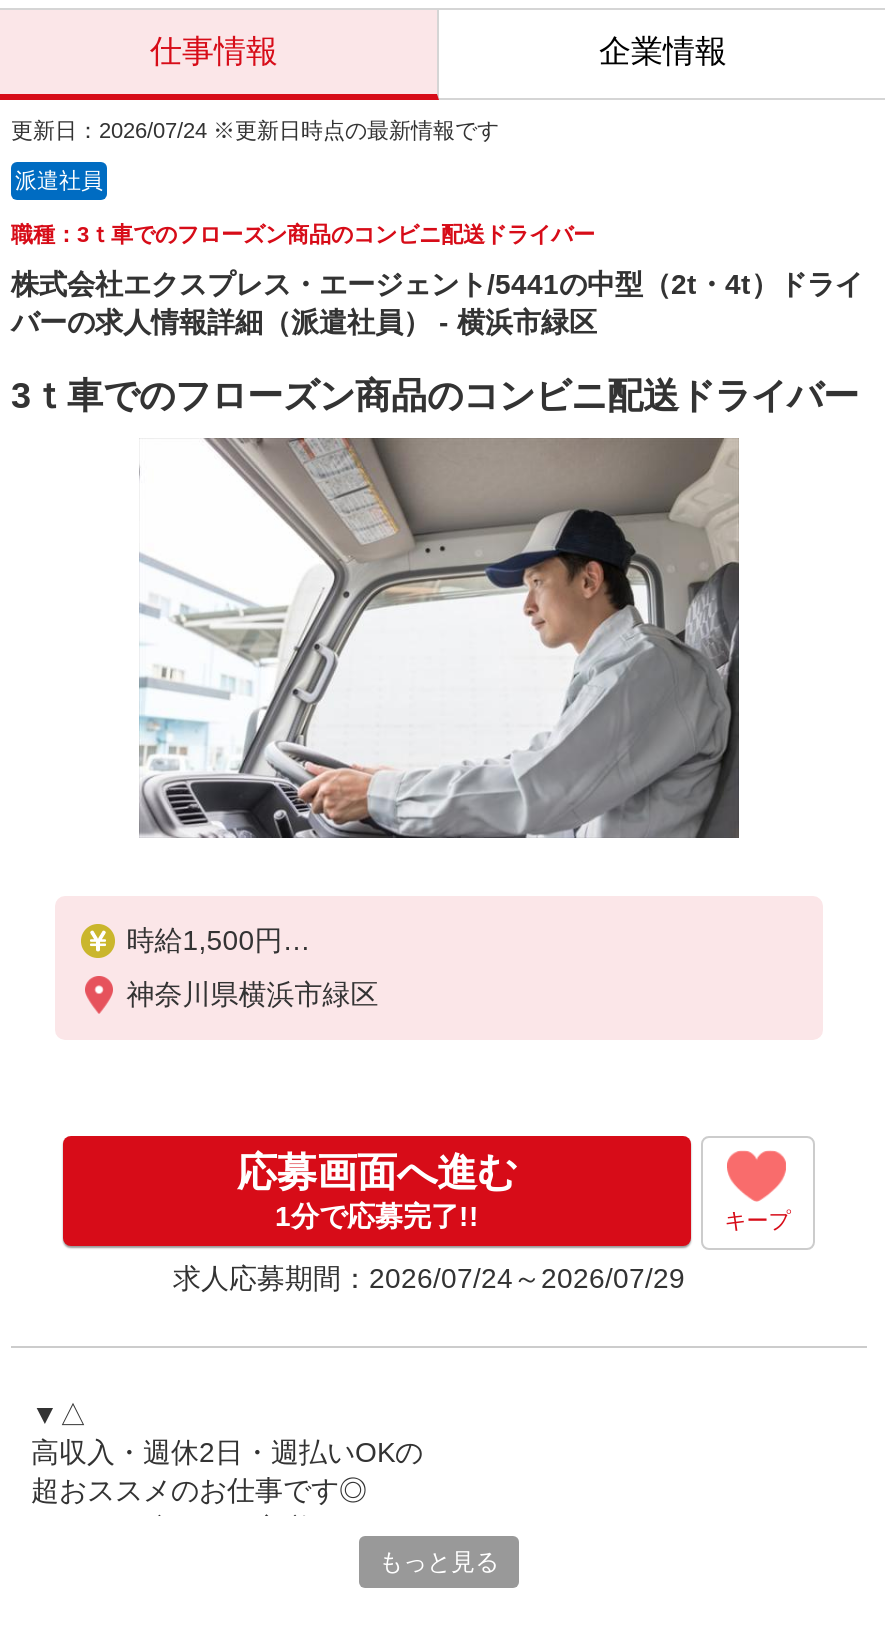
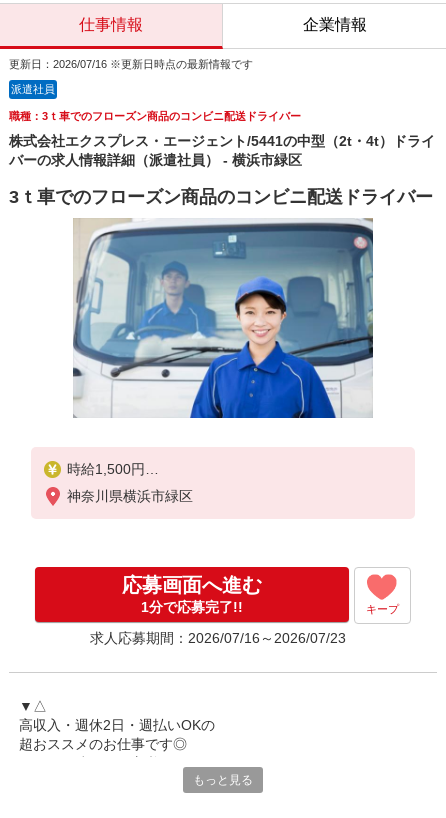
- 更新日：2026/07/24 ※更新日時点の最新情報です
+ 更新日：2026/07/16 ※更新日時点の最新情報です

- [image]
+ [image]

- 求人応募期間：2026/07/24～2026/07/29
+ 求人応募期間：2026/07/16～2026/07/23
